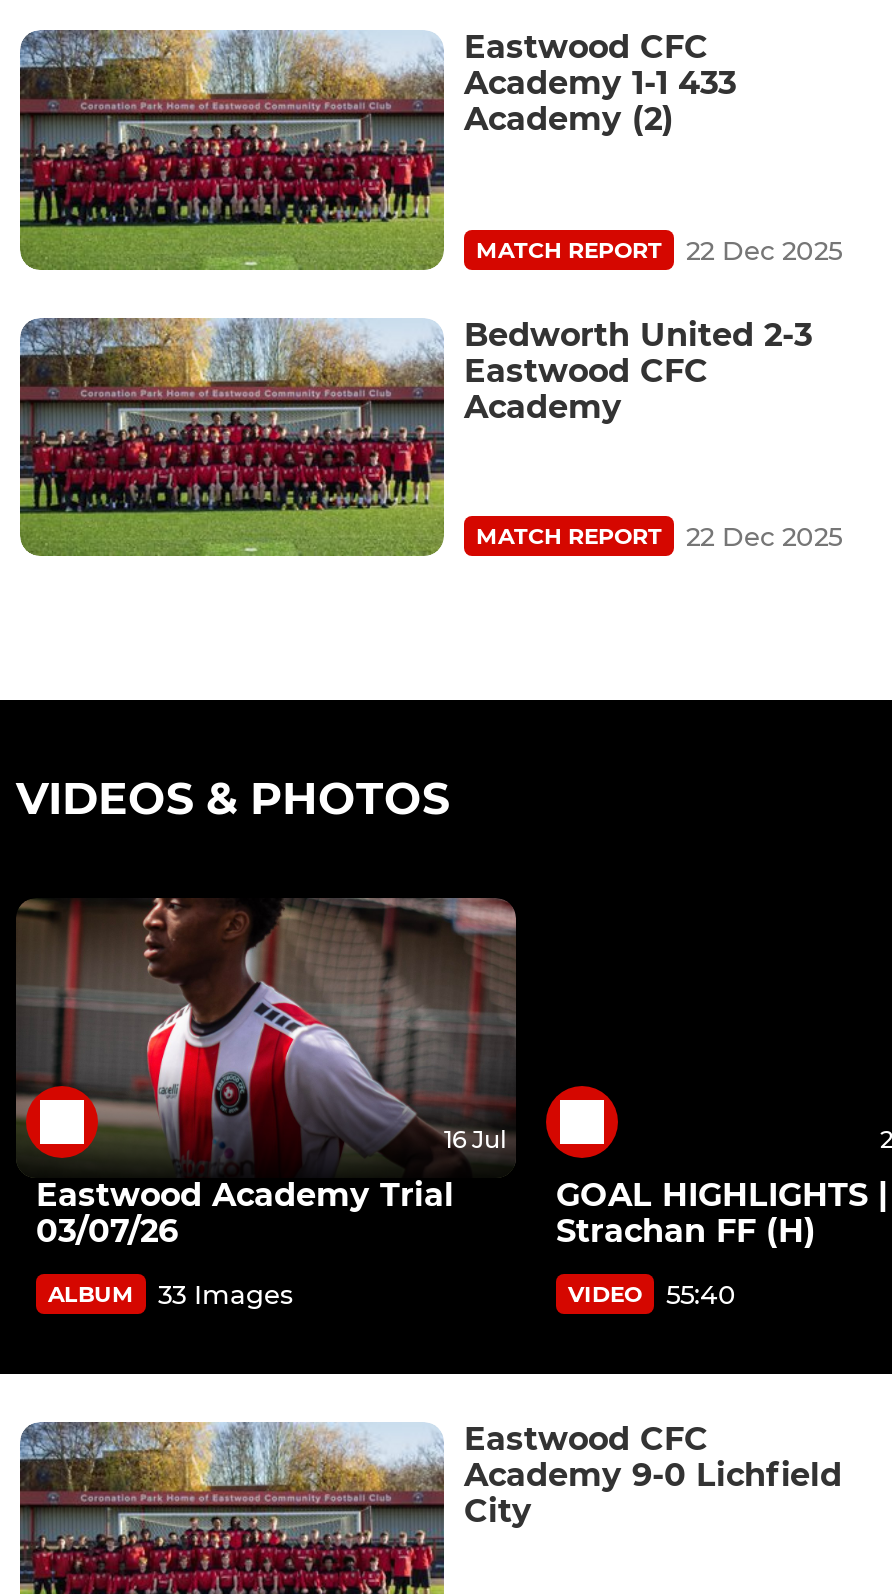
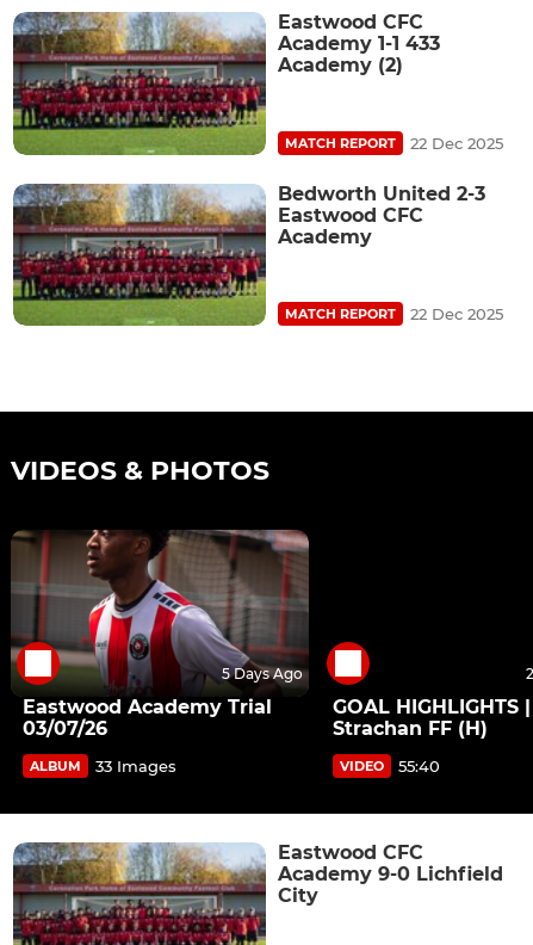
- 16 Jul
+ 5 Days Ago
